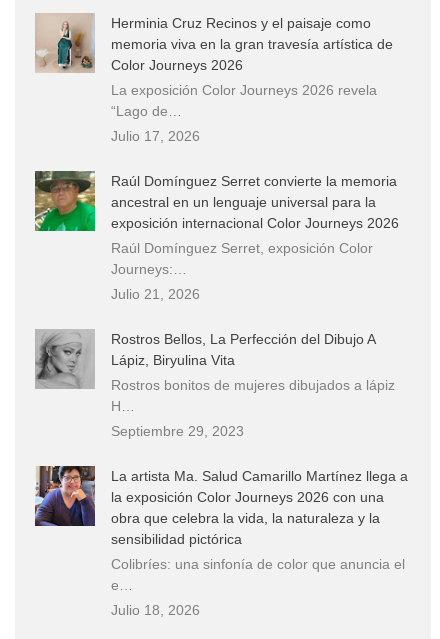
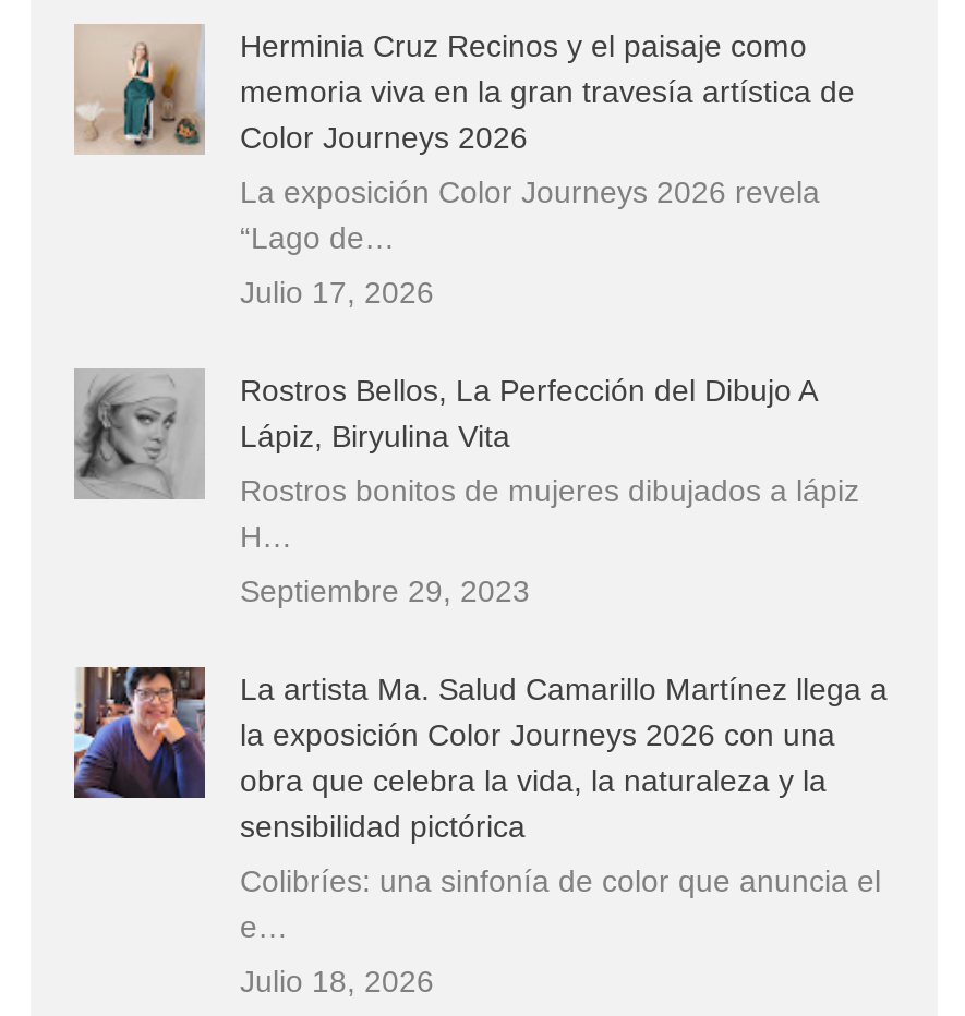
- [image]
- Raúl Domínguez Serret convierte la memoria
- ancestral en un lenguaje universal para la
- exposición internacional Color Journeys 2026
- Raúl Domínguez Serret, exposición Color
- Journeys:…
- Julio 21, 2026
